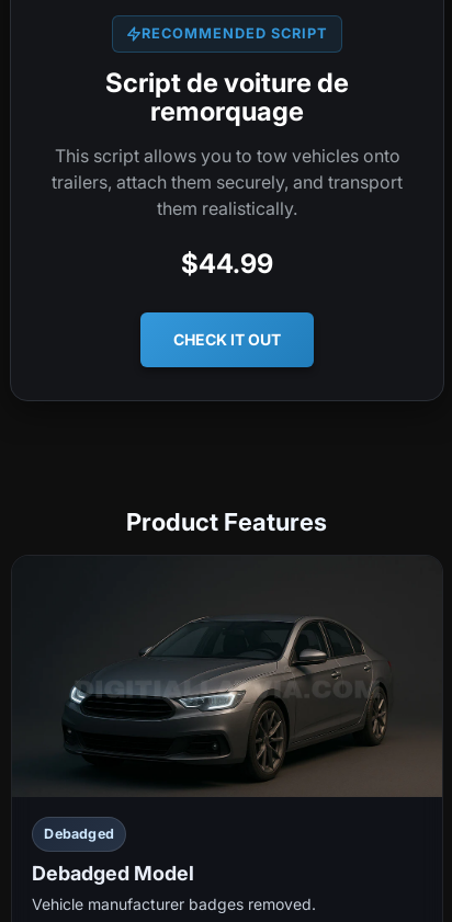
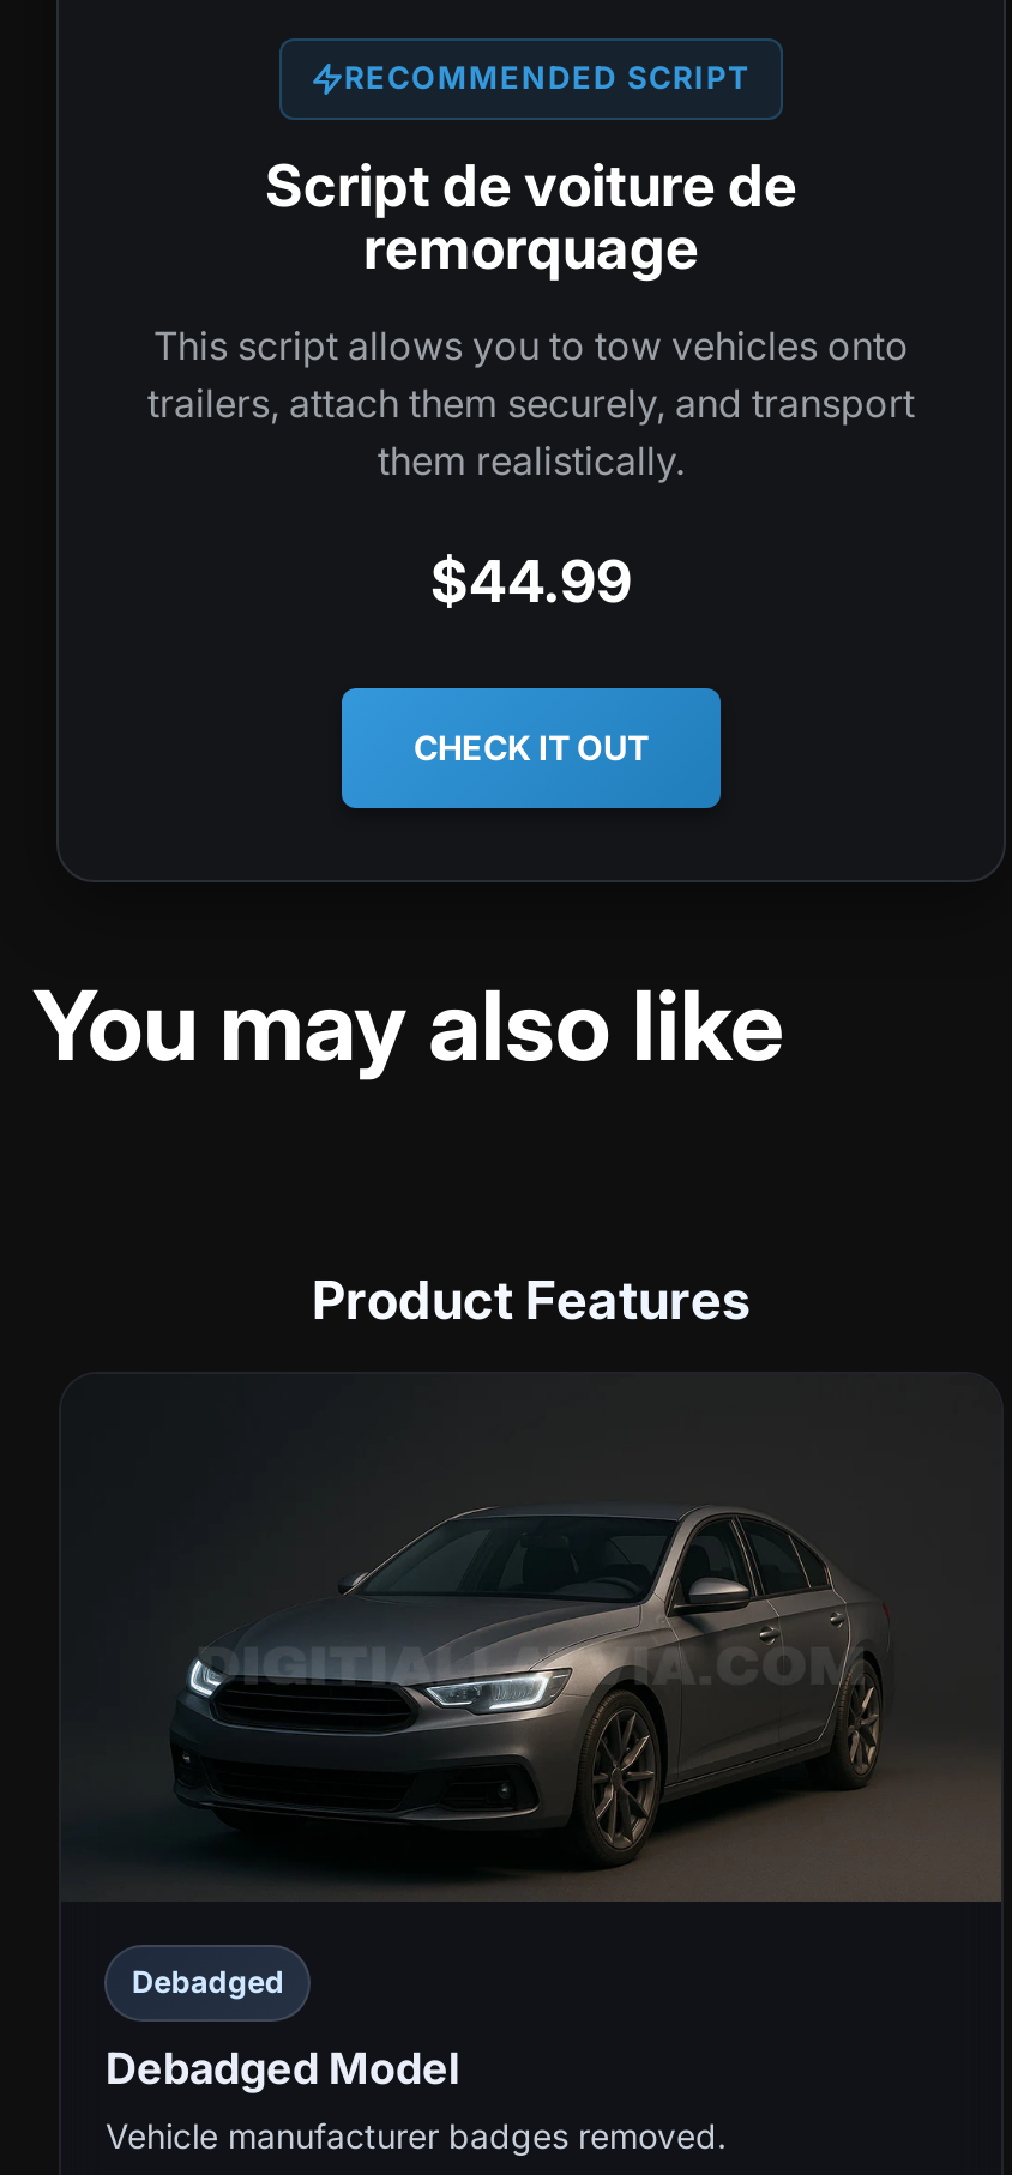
+ You may also like
